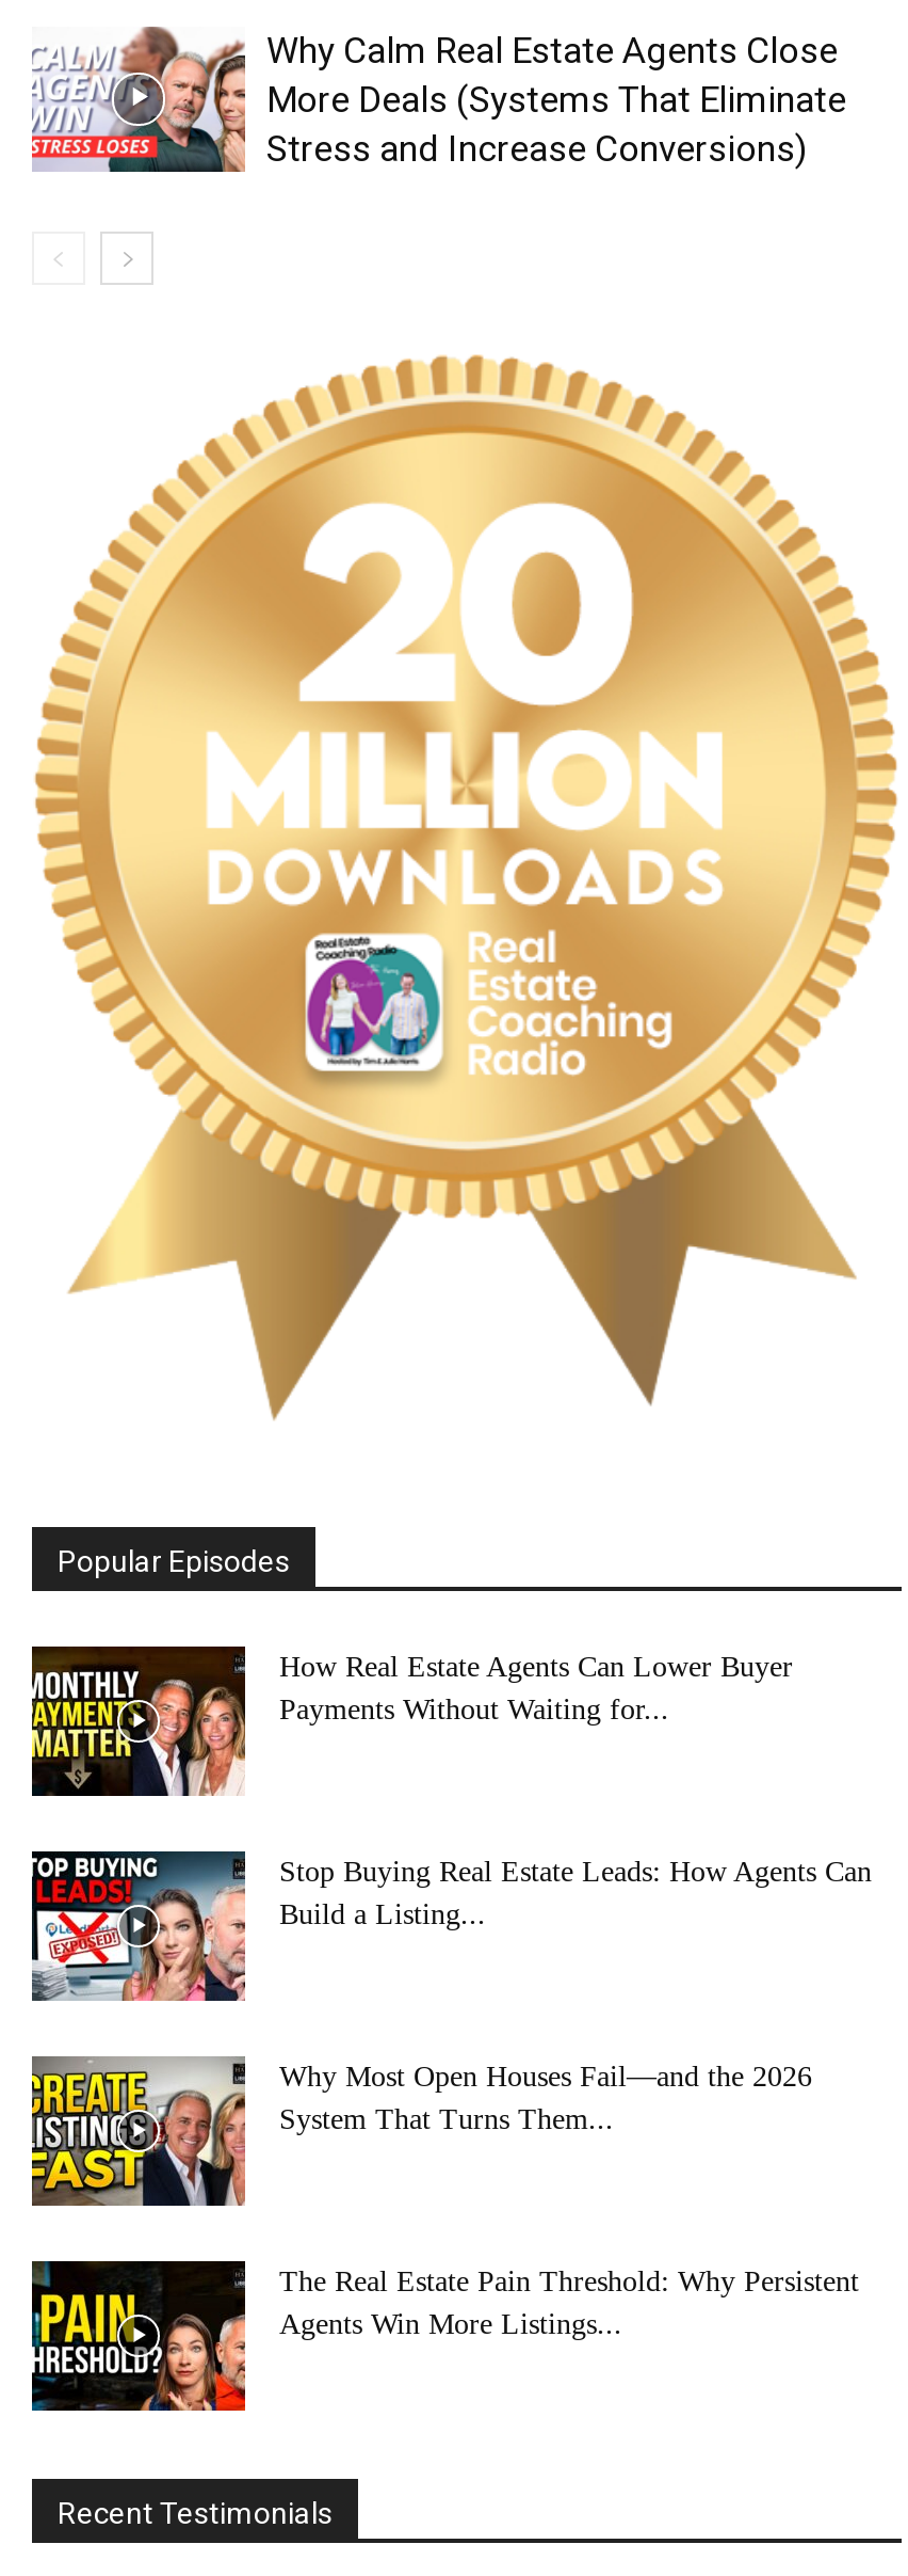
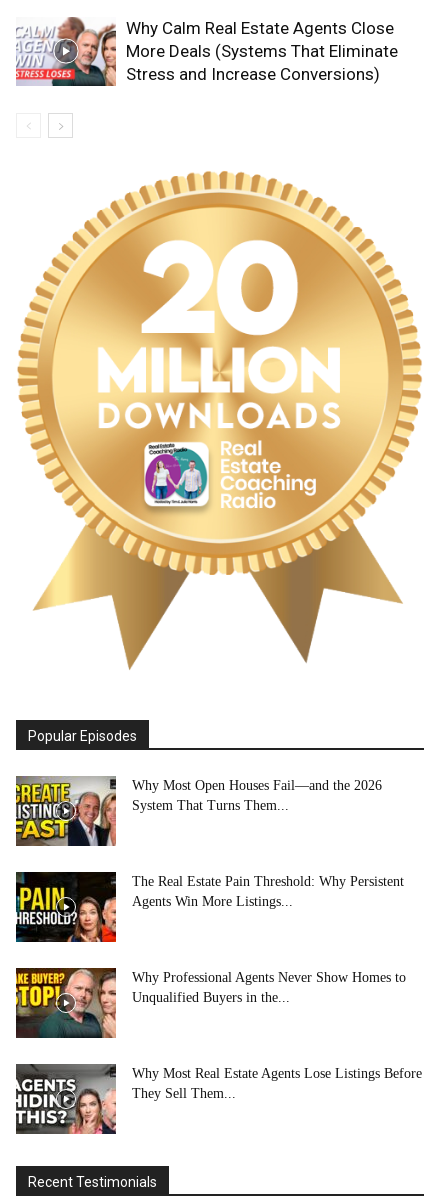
- [image]
- How Real Estate Agents Can Lower Buyer
- Payments Without Waiting for...

- [image]
- Stop Buying Real Estate Leads: How Agents Can
- Build a Listing...

moved up: [image] | Why Most Open Houses Fail—and the 2026 | System That Turns Them... | The Real Estate Pain Threshold: Why Persistent | Agents Win More Listings...

+ [image]
+ Why Professional Agents Never Show Homes to
+ Unqualified Buyers in the...

+ [image]
+ Why Most Real Estate Agents Lose Listings Before
+ They Sell Them...
